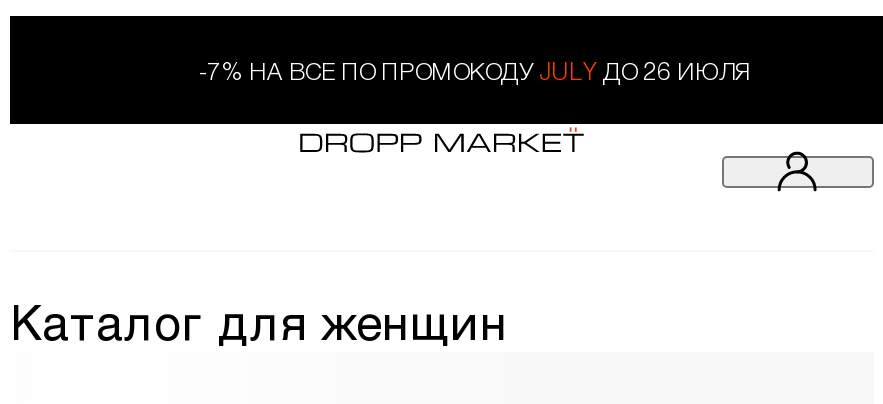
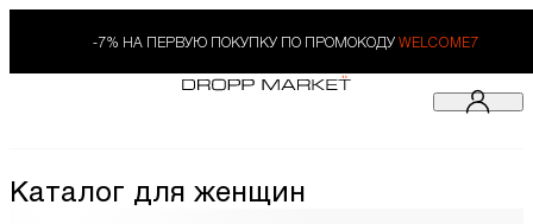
- -7% НА ВСЕ ПО ПРОМОКОДУ JULY ДО 26 ИЮЛЯ
+ -7% НА ПЕРВУЮ ПОКУПКУ ПО ПРОМОКОДУ WELCOME7
